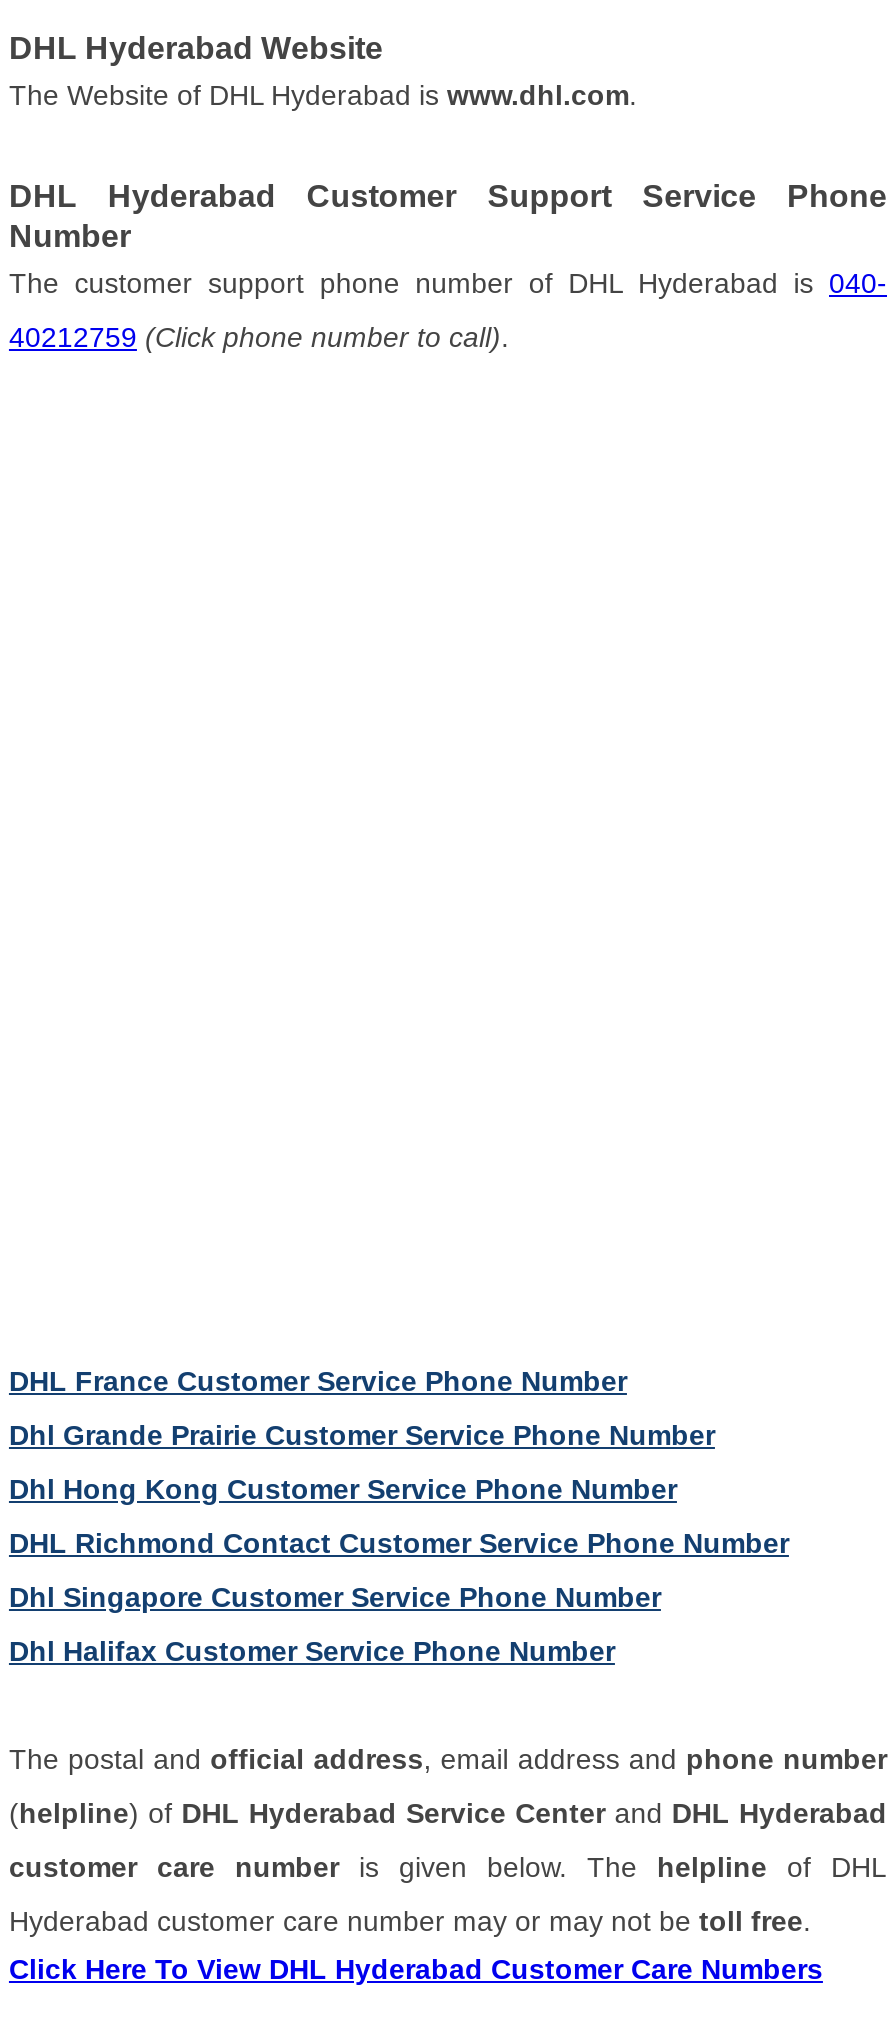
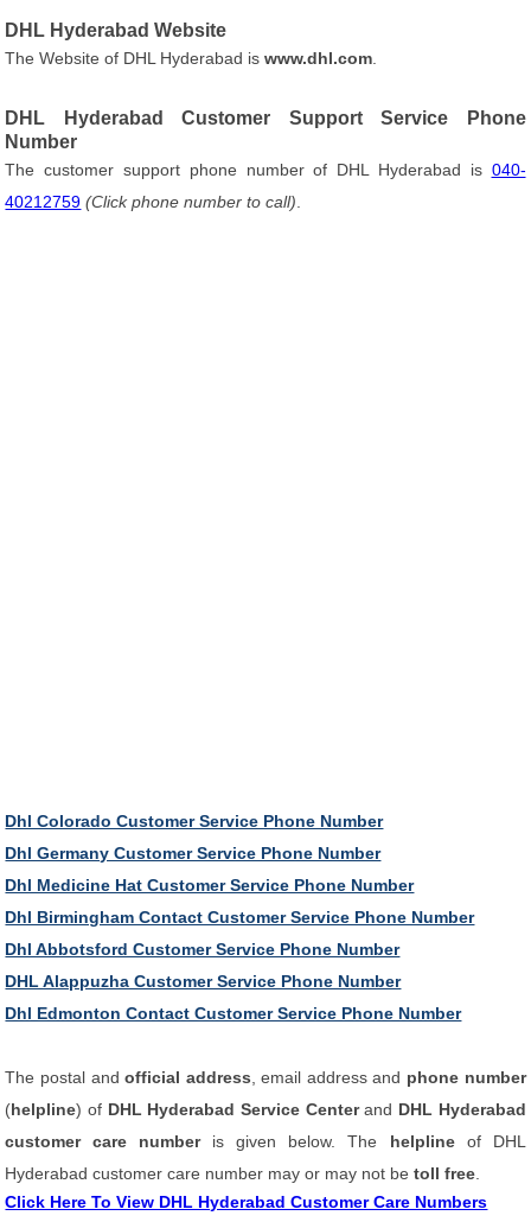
- DHL France Customer Service Phone Number
- Dhl Grande Prairie Customer Service Phone Number
- Dhl Hong Kong Customer Service Phone Number
- DHL Richmond Contact Customer Service Phone Number
- Dhl Singapore Customer Service Phone Number
- Dhl Halifax Customer Service Phone Number
+ Dhl Colorado Customer Service Phone Number
+ Dhl Germany Customer Service Phone Number
+ Dhl Medicine Hat Customer Service Phone Number
+ Dhl Birmingham Contact Customer Service Phone Number
+ Dhl Abbotsford Customer Service Phone Number
+ DHL Alappuzha Customer Service Phone Number
+ Dhl Edmonton Contact Customer Service Phone Number
